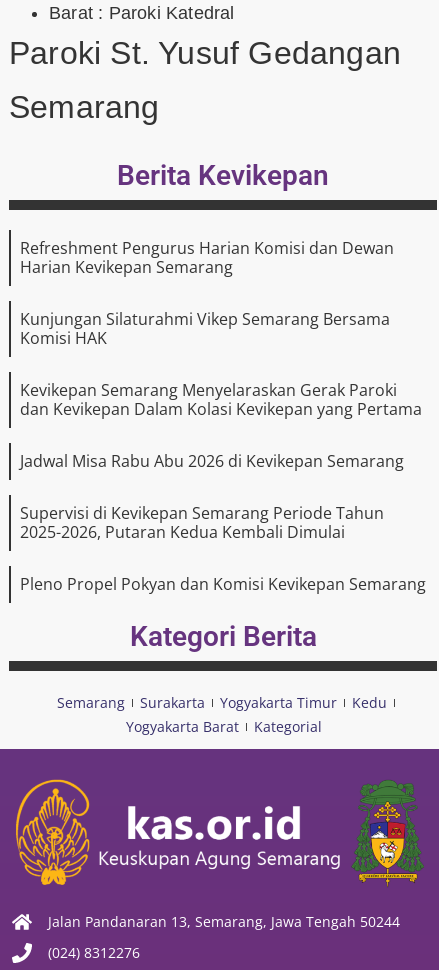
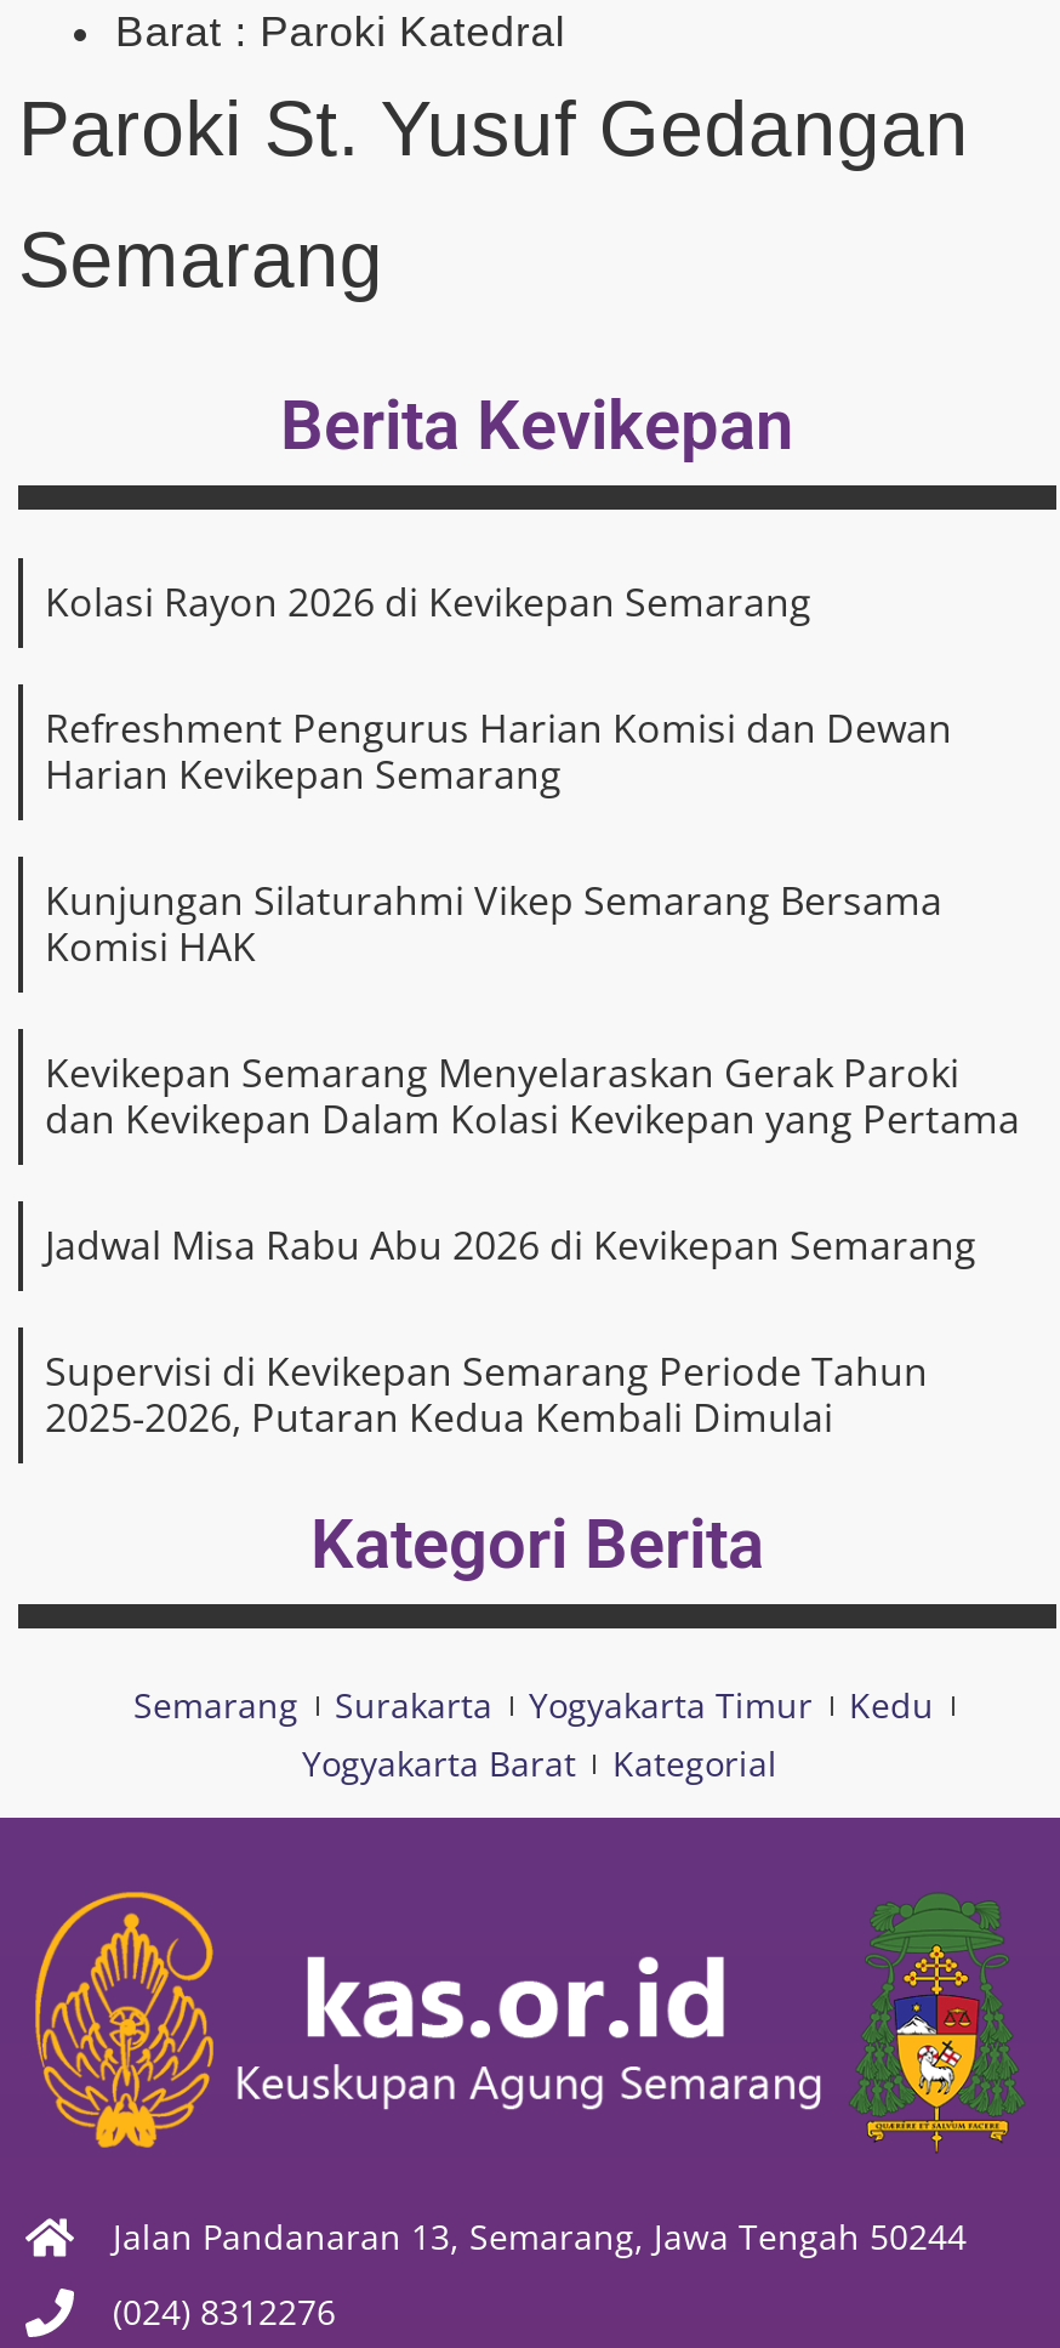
+ Kolasi Rayon 2026 di Kevikepan Semarang

moved down: Refreshment Pengurus Harian Komisi dan Dewan | Harian Kevikepan Semarang | Kunjungan Silaturahmi Vikep Semarang Bersama | ... | Supervisi di Kevikepan Semarang Periode Tahun | 2025-2026, Putaran Kedua Kembali Dimulai

- Pleno Propel Pokyan dan Komisi Kevikepan Semarang
